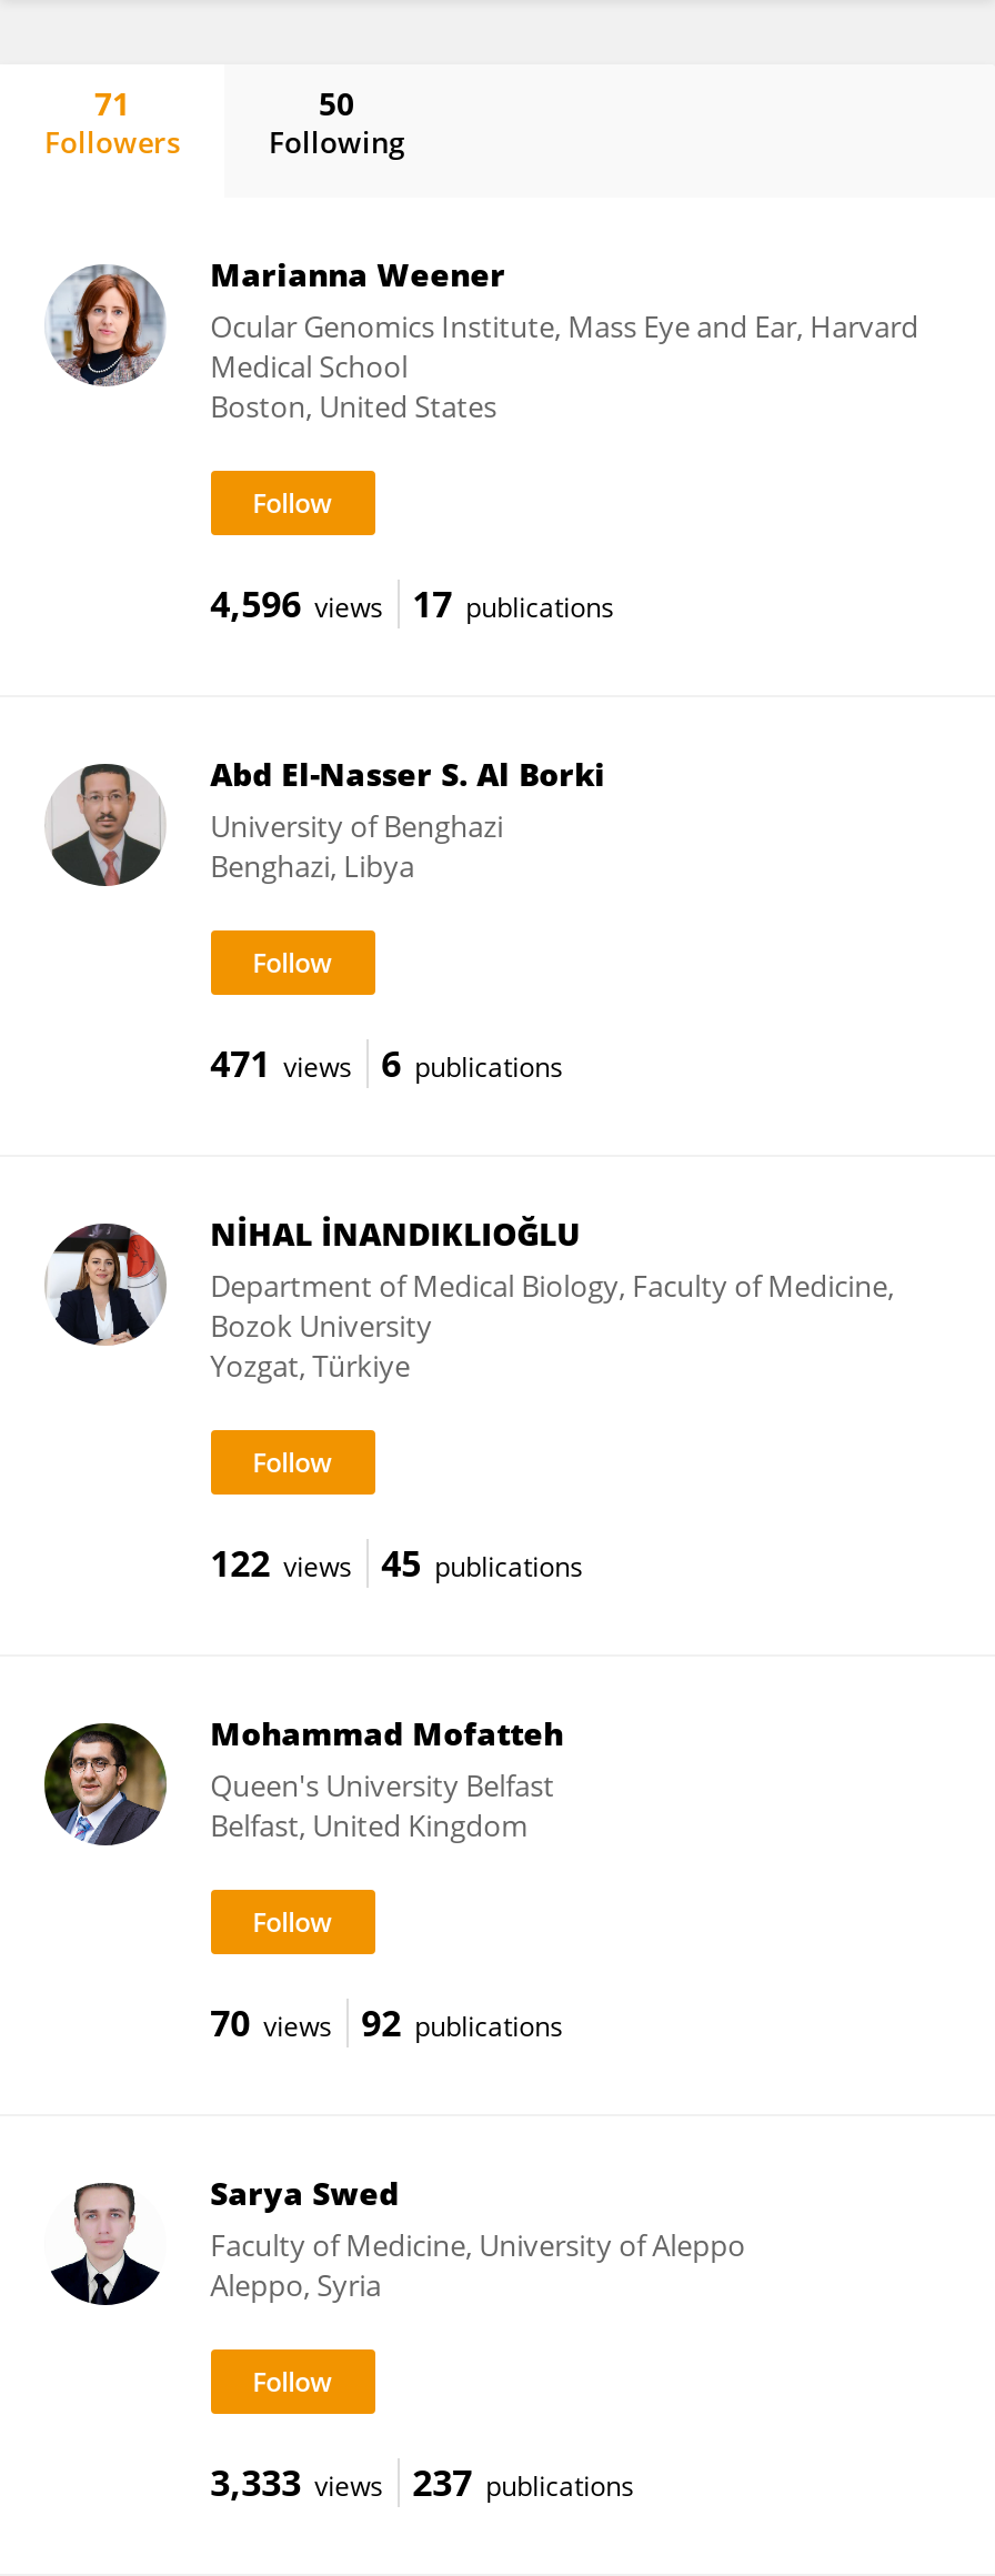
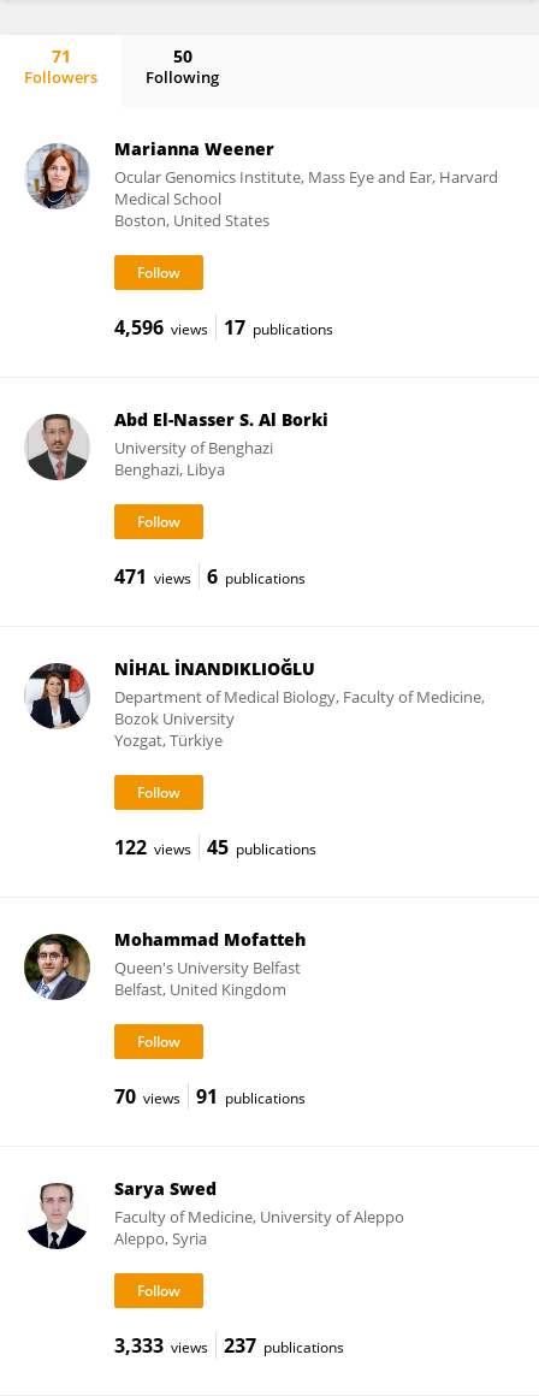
- 70 views 92 publications
+ 70 views 91 publications
